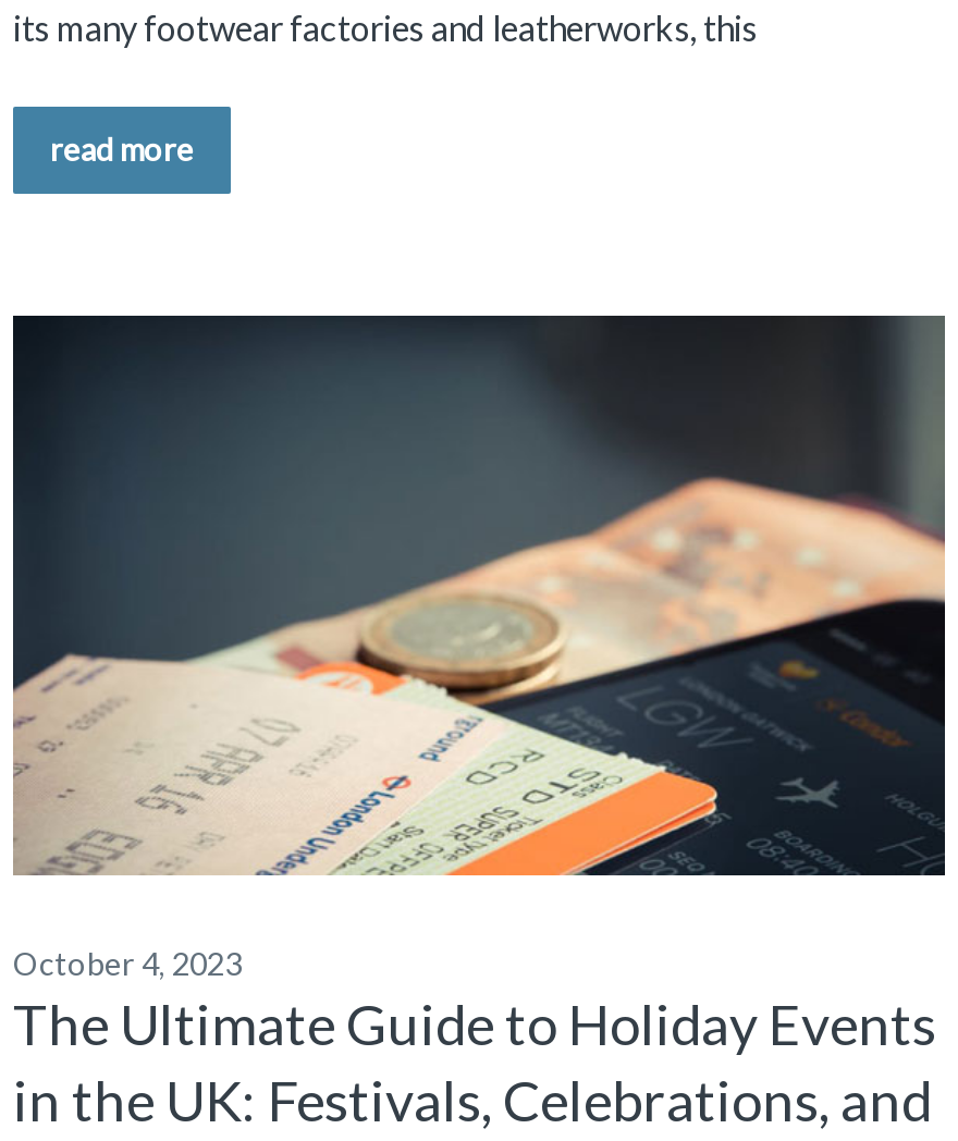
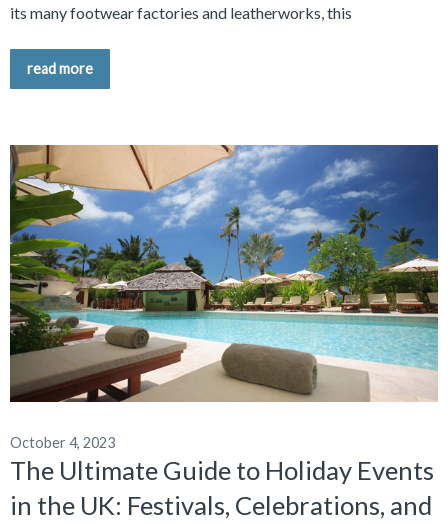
- [image]
+ [image]
